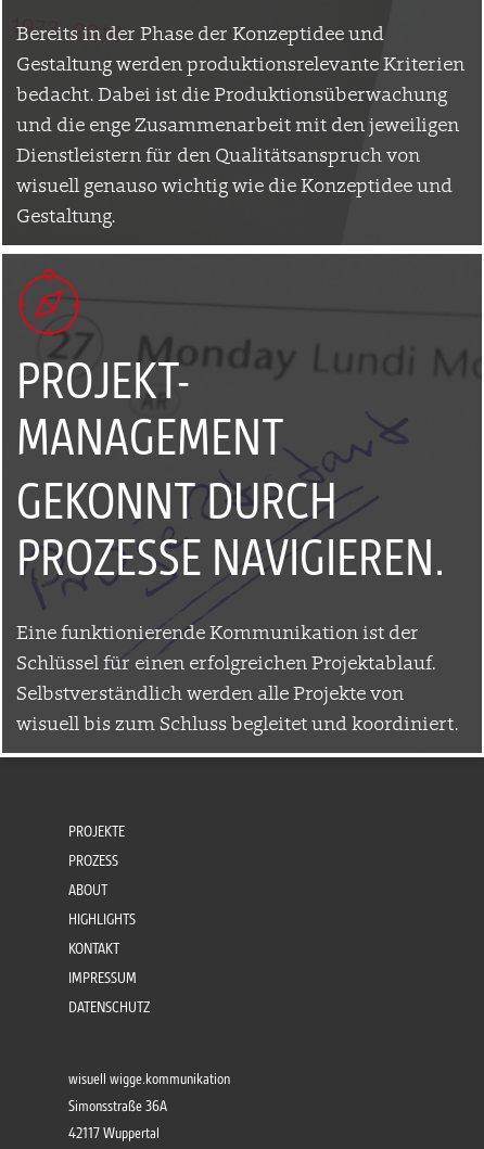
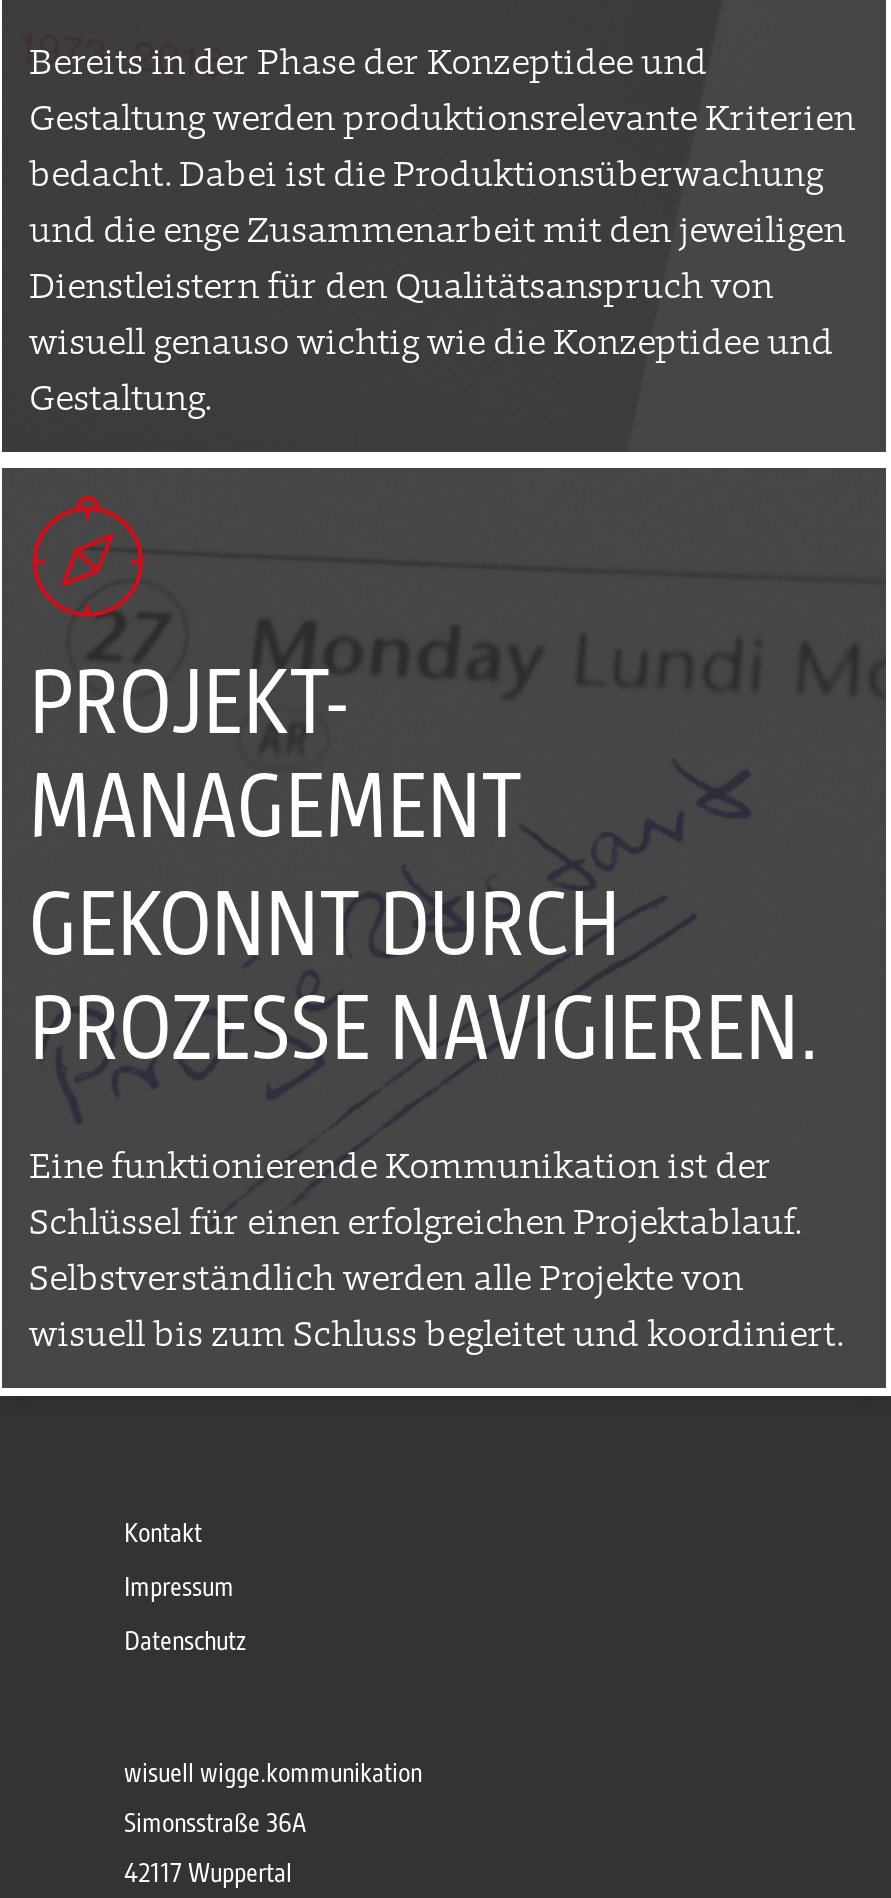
- PROJEKTE
- PROZESS
- ABOUT
- HIGHLIGHTS
- KONTAKT
- IMPRESSUM
- DATENSCHUTZ
+ Kontakt
+ Impressum
+ Datenschutz
